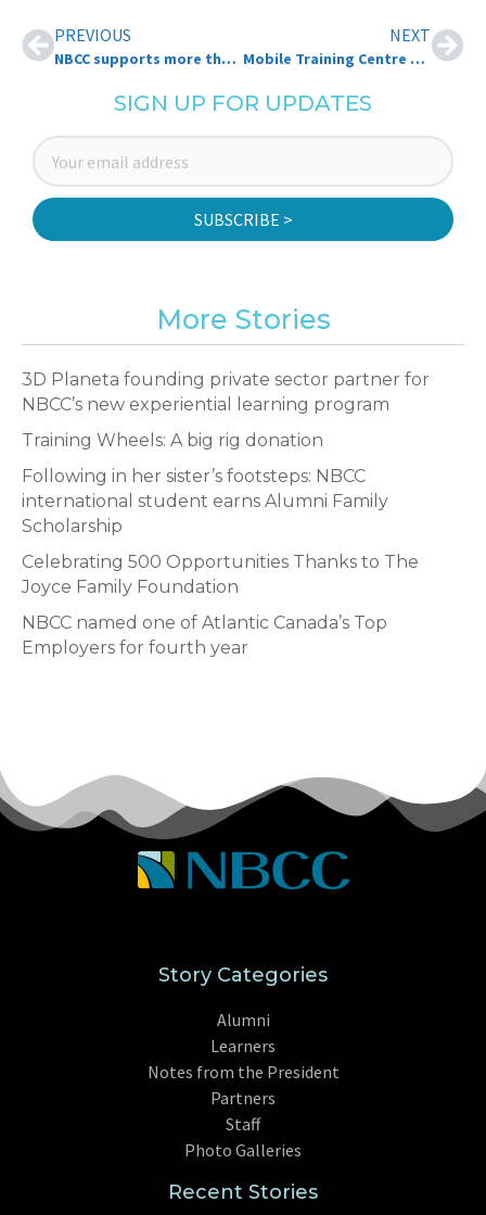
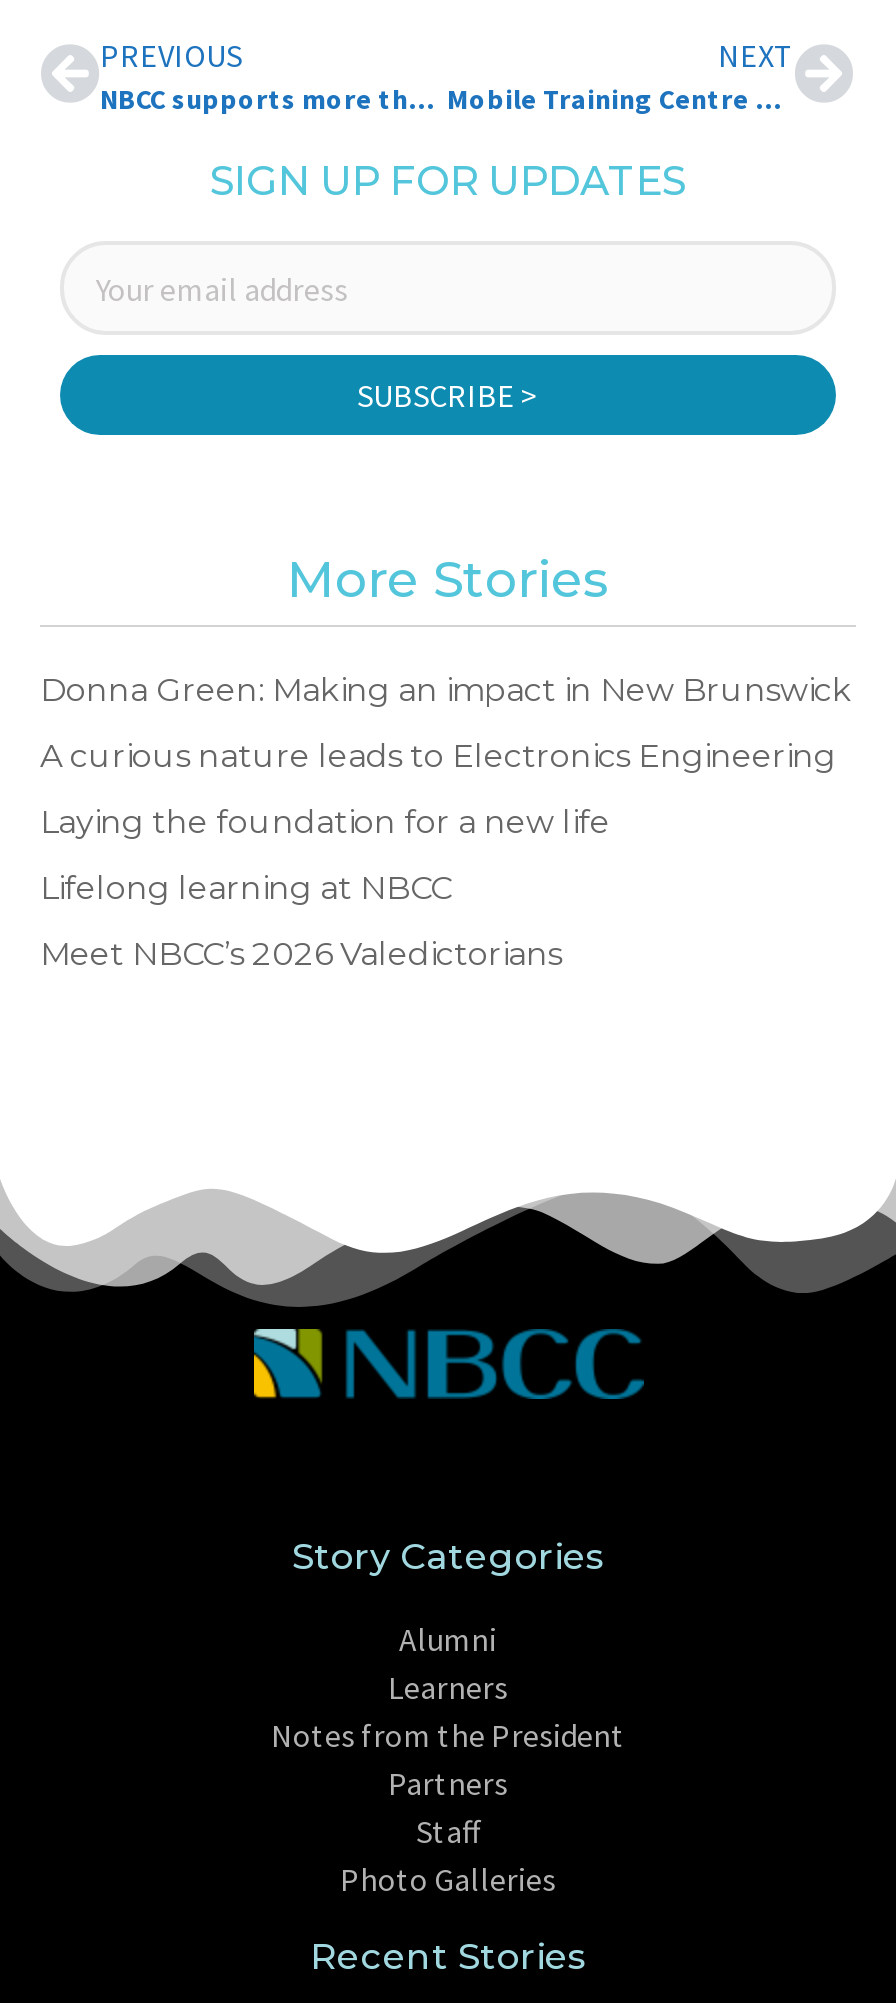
- 3D Planeta founding private sector partner for
- NBCC’s new experiential learning program
+ Donna Green: Making an impact in New Brunswick

- Training Wheels: A big rig donation
+ A curious nature leads to Electronics Engineering

- Following in her sister’s footsteps: NBCC
- international student earns Alumni Family
- Scholarship
+ Laying the foundation for a new life

- Celebrating 500 Opportunities Thanks to The
- Joyce Family Foundation
+ Lifelong learning at NBCC

- NBCC named one of Atlantic Canada’s Top
- Employers for fourth year
+ Meet NBCC’s 2026 Valedictorians
